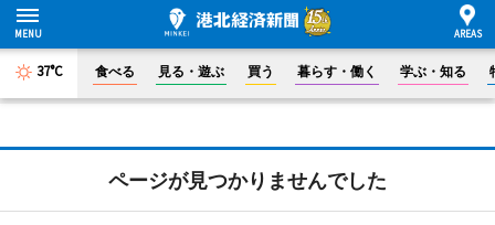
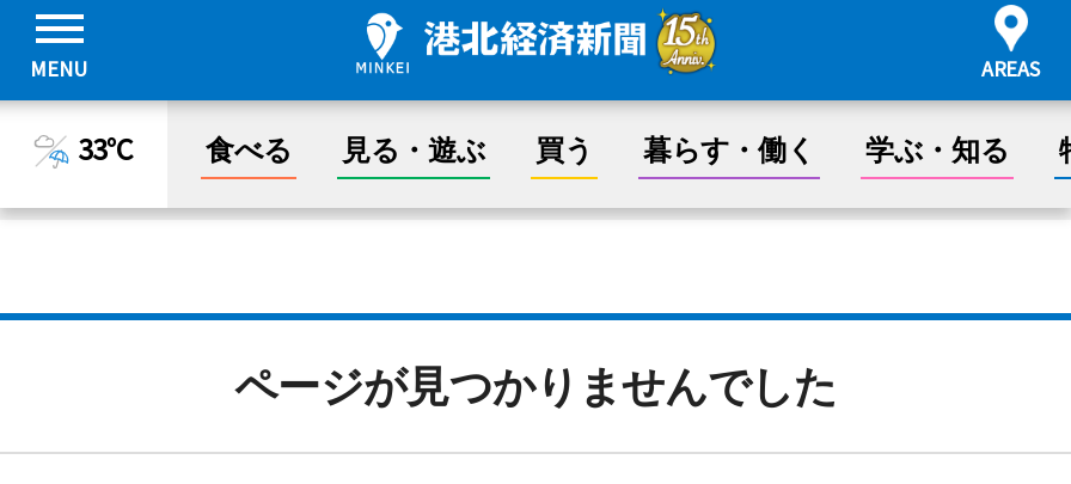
- 37°C
+ 33°C
